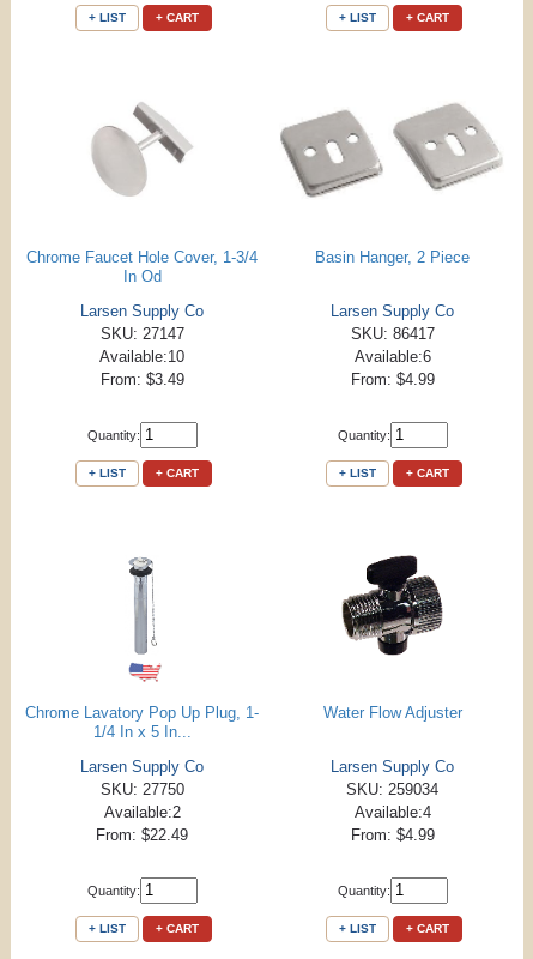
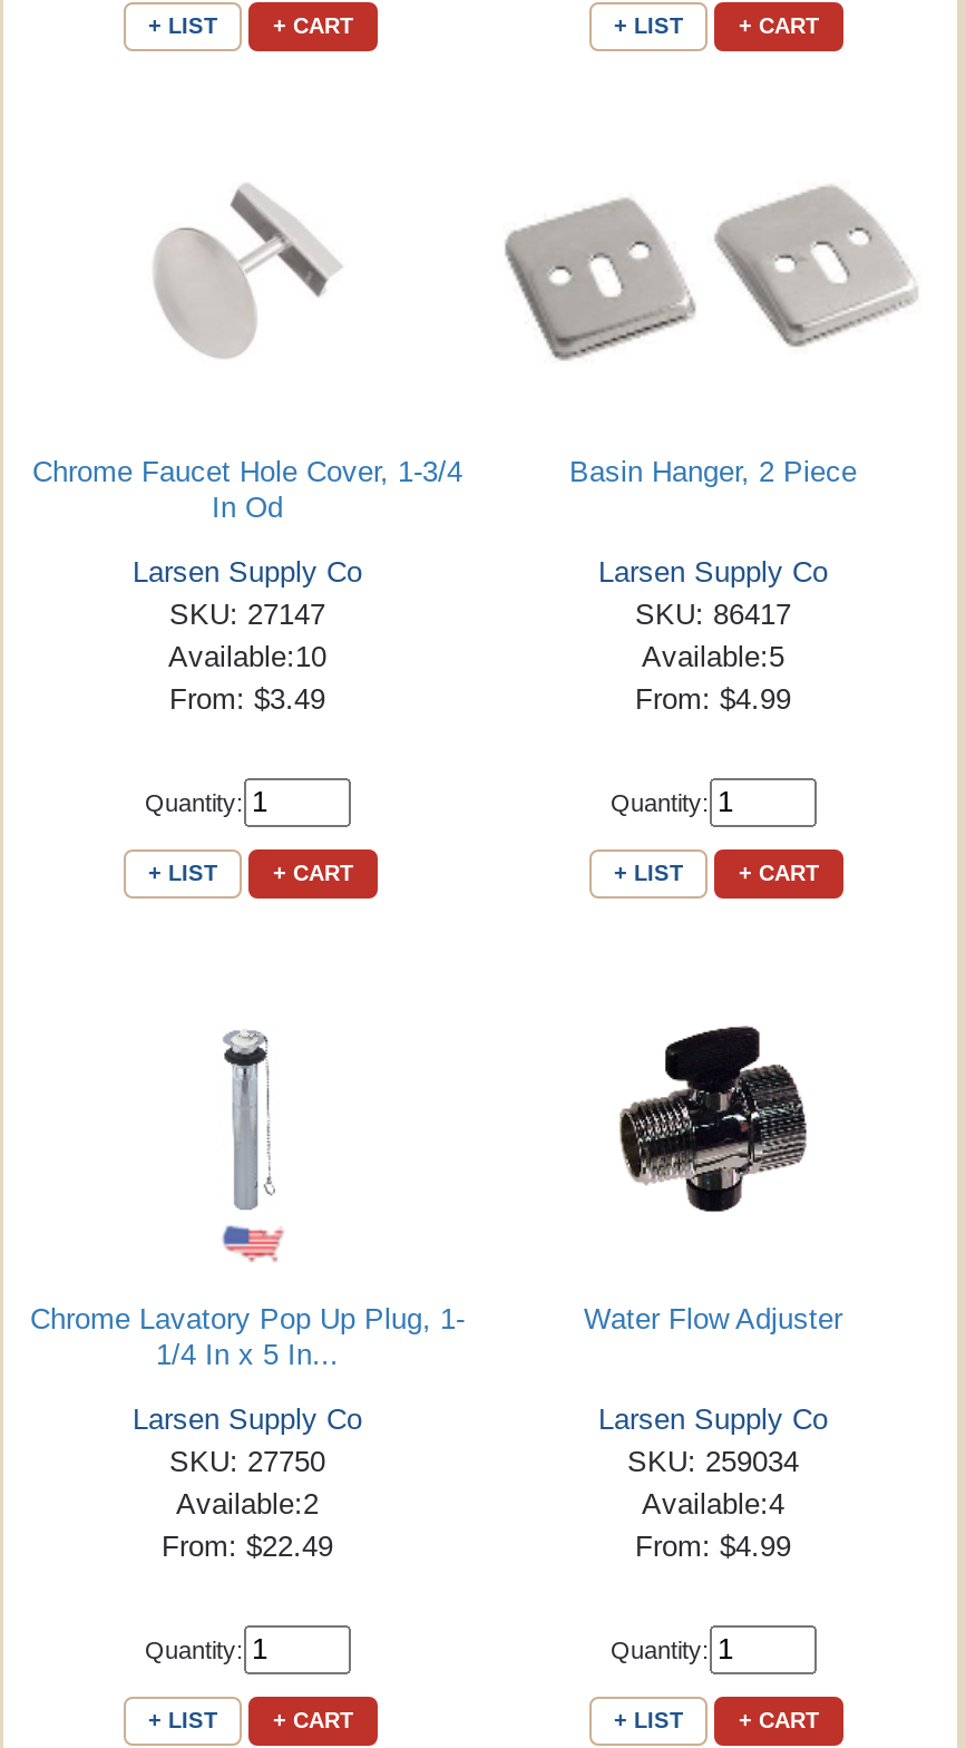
- Available:6
+ Available:5
